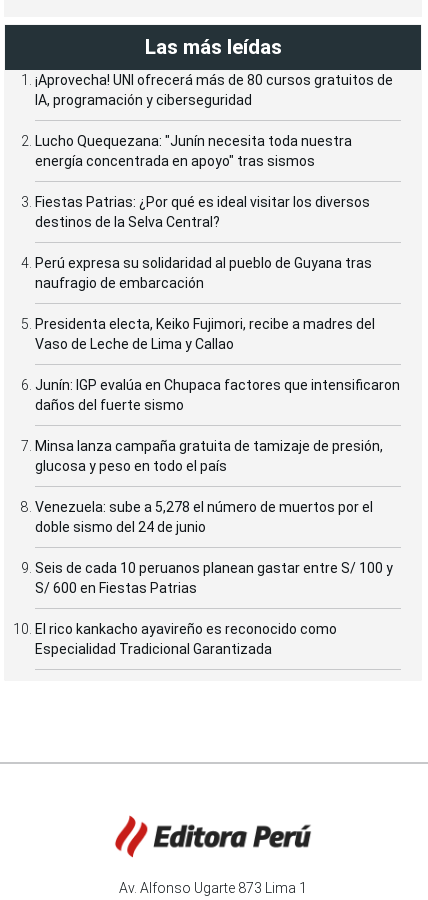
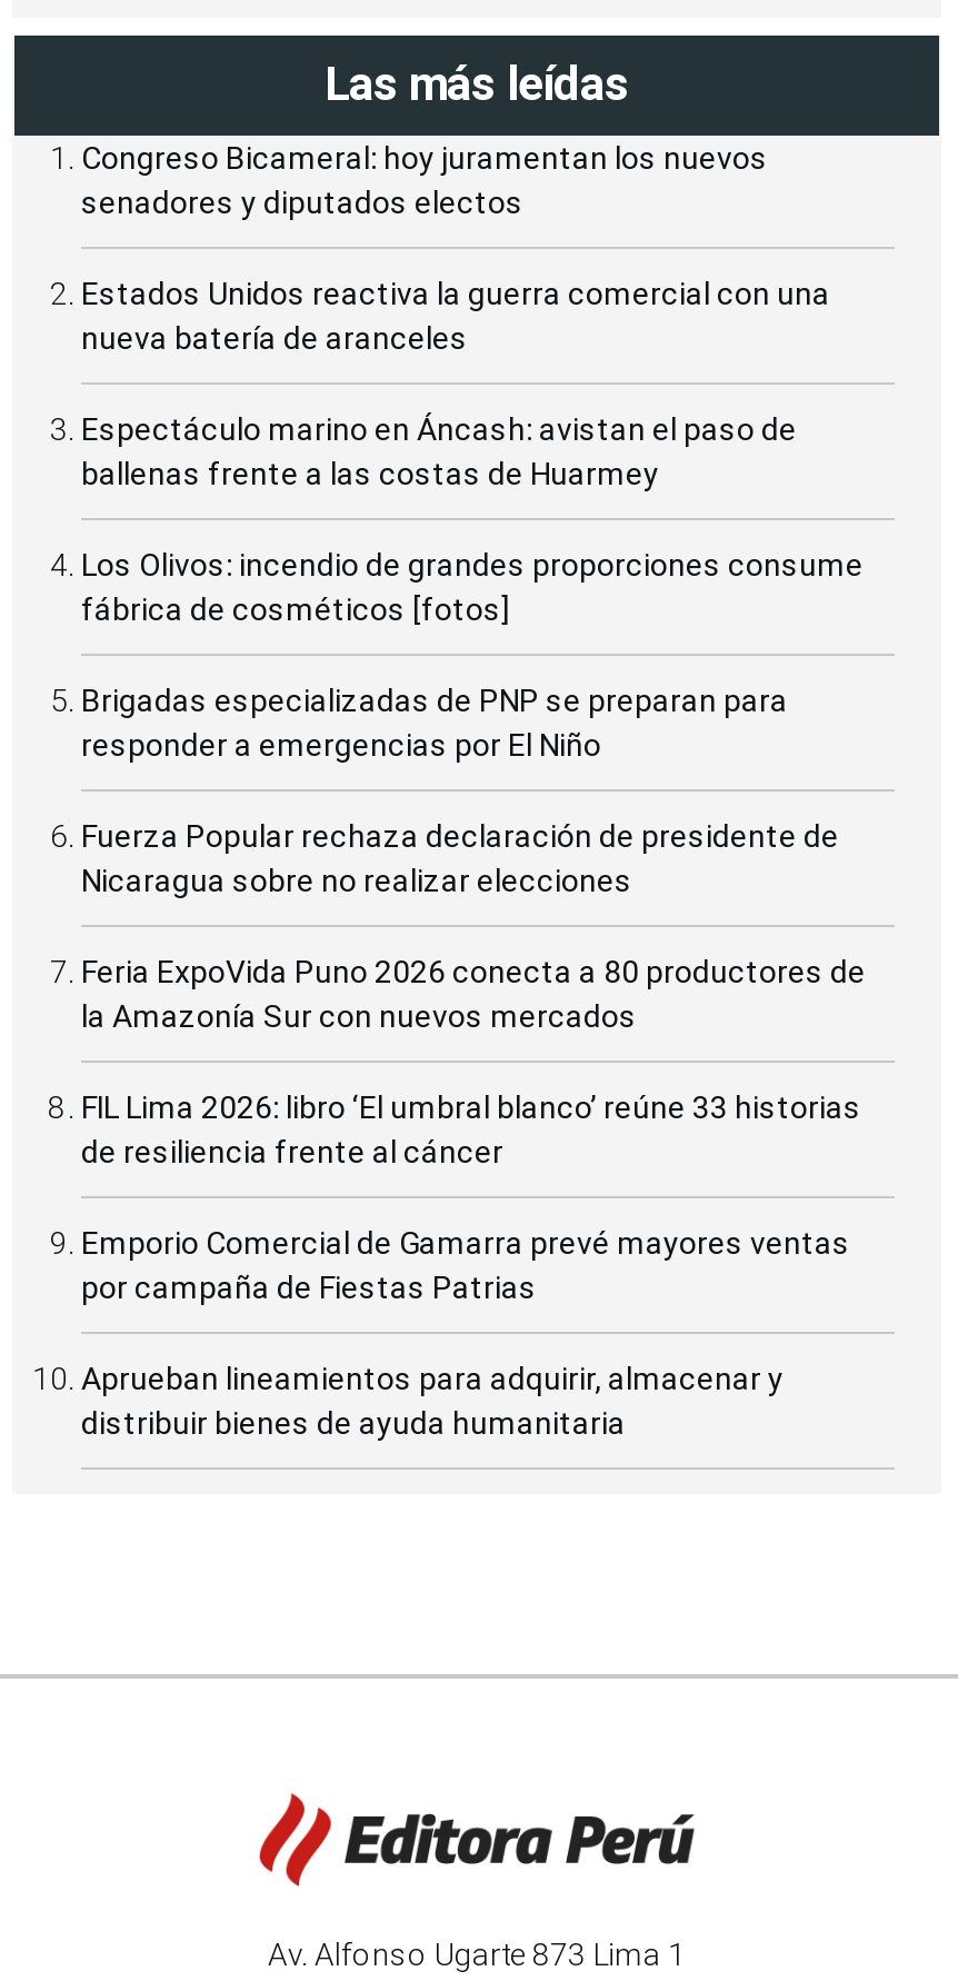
- ¡Aprovecha! UNI ofrecerá más de 80 cursos gratuitos de
- IA, programación y ciberseguridad
+ Congreso Bicameral: hoy juramentan los nuevos
+ senadores y diputados electos

- Lucho Quequezana: "Junín necesita toda nuestra
- energía concentrada en apoyo" tras sismos
+ Estados Unidos reactiva la guerra comercial con una
+ nueva batería de aranceles

- Fiestas Patrias: ¿Por qué es ideal visitar los diversos
- destinos de la Selva Central?
+ Espectáculo marino en Áncash: avistan el paso de
+ ballenas frente a las costas de Huarmey

- Perú expresa su solidaridad al pueblo de Guyana tras
- naufragio de embarcación
+ Los Olivos: incendio de grandes proporciones consume
+ fábrica de cosméticos [fotos]

- Presidenta electa, Keiko Fujimori, recibe a madres del
- Vaso de Leche de Lima y Callao
+ Brigadas especializadas de PNP se preparan para
+ responder a emergencias por El Niño

- Junín: IGP evalúa en Chupaca factores que intensificaron
- daños del fuerte sismo
+ Fuerza Popular rechaza declaración de presidente de
+ Nicaragua sobre no realizar elecciones

- Minsa lanza campaña gratuita de tamizaje de presión,
- glucosa y peso en todo el país
+ Feria ExpoVida Puno 2026 conecta a 80 productores de
+ la Amazonía Sur con nuevos mercados

- Venezuela: sube a 5,278 el número de muertos por el
- doble sismo del 24 de junio
+ FIL Lima 2026: libro ‘El umbral blanco’ reúne 33 historias
+ de resiliencia frente al cáncer

- Seis de cada 10 peruanos planean gastar entre S/ 100 y
- S/ 600 en Fiestas Patrias
+ Emporio Comercial de Gamarra prevé mayores ventas
+ por campaña de Fiestas Patrias

- El rico kankacho ayavireño es reconocido como
- Especialidad Tradicional Garantizada
+ Aprueban lineamientos para adquirir, almacenar y
+ distribuir bienes de ayuda humanitaria
